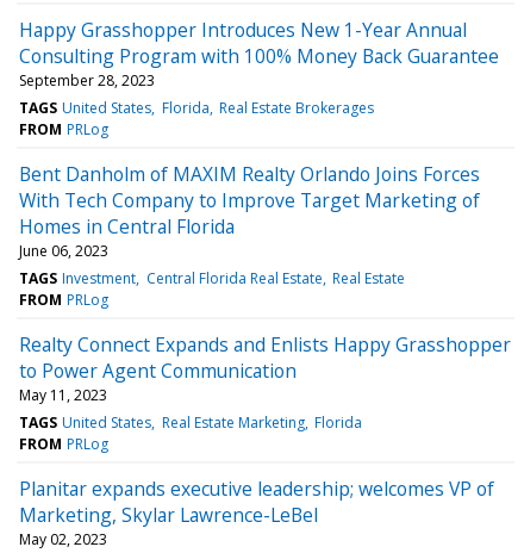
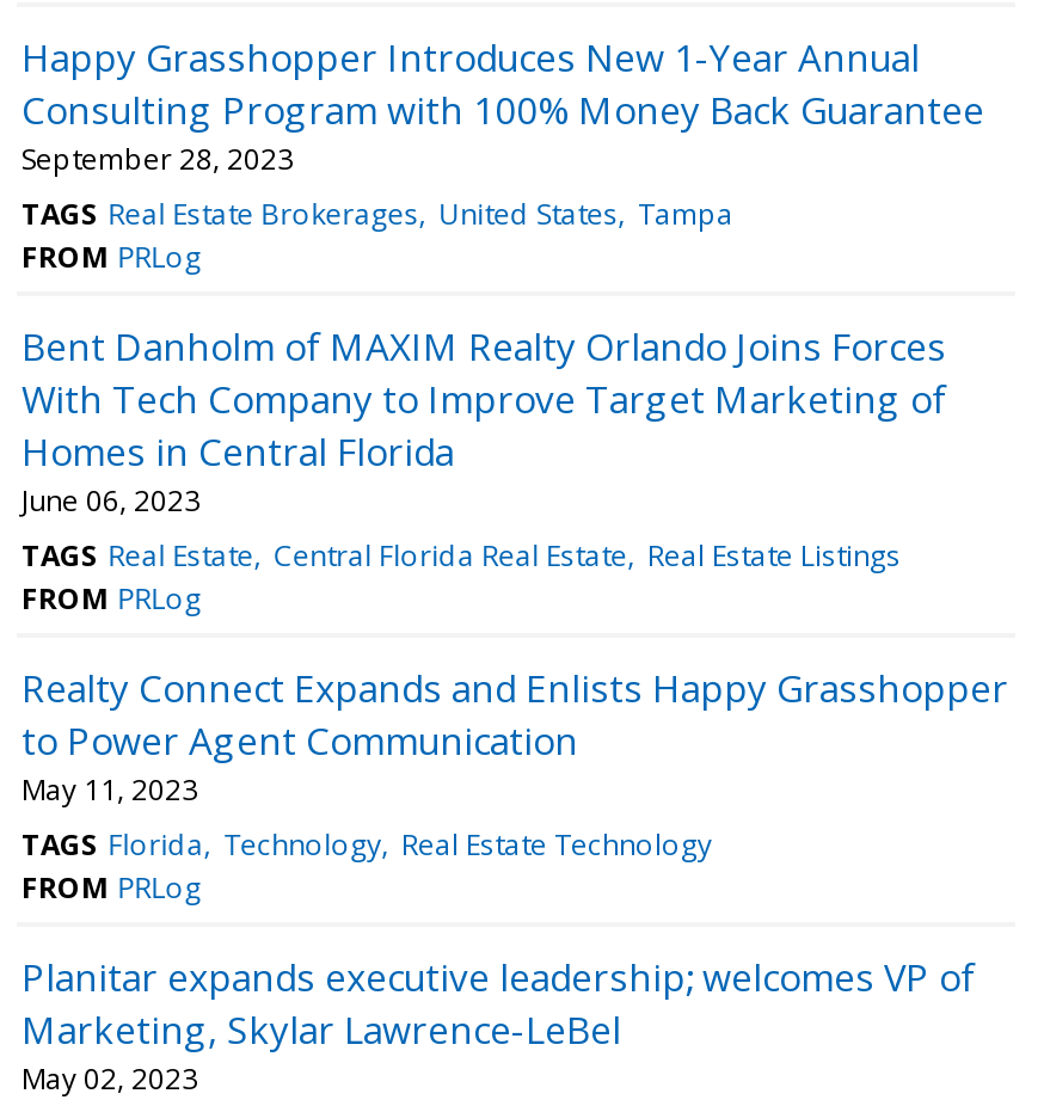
- TAGS United States Florida Real Estate Brokerages
+ TAGS Real Estate Brokerages United States Tampa

- TAGS Investment Central Florida Real Estate Real Estate
+ TAGS Real Estate Central Florida Real Estate Real Estate Listings

- TAGS United States Real Estate Marketing Florida
+ TAGS Florida Technology Real Estate Technology
